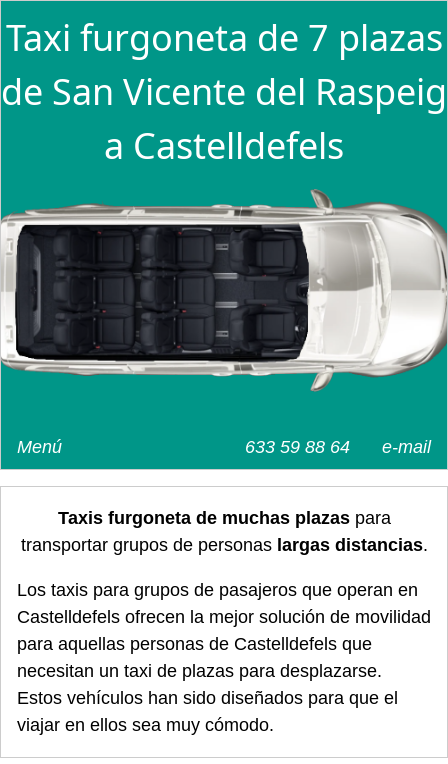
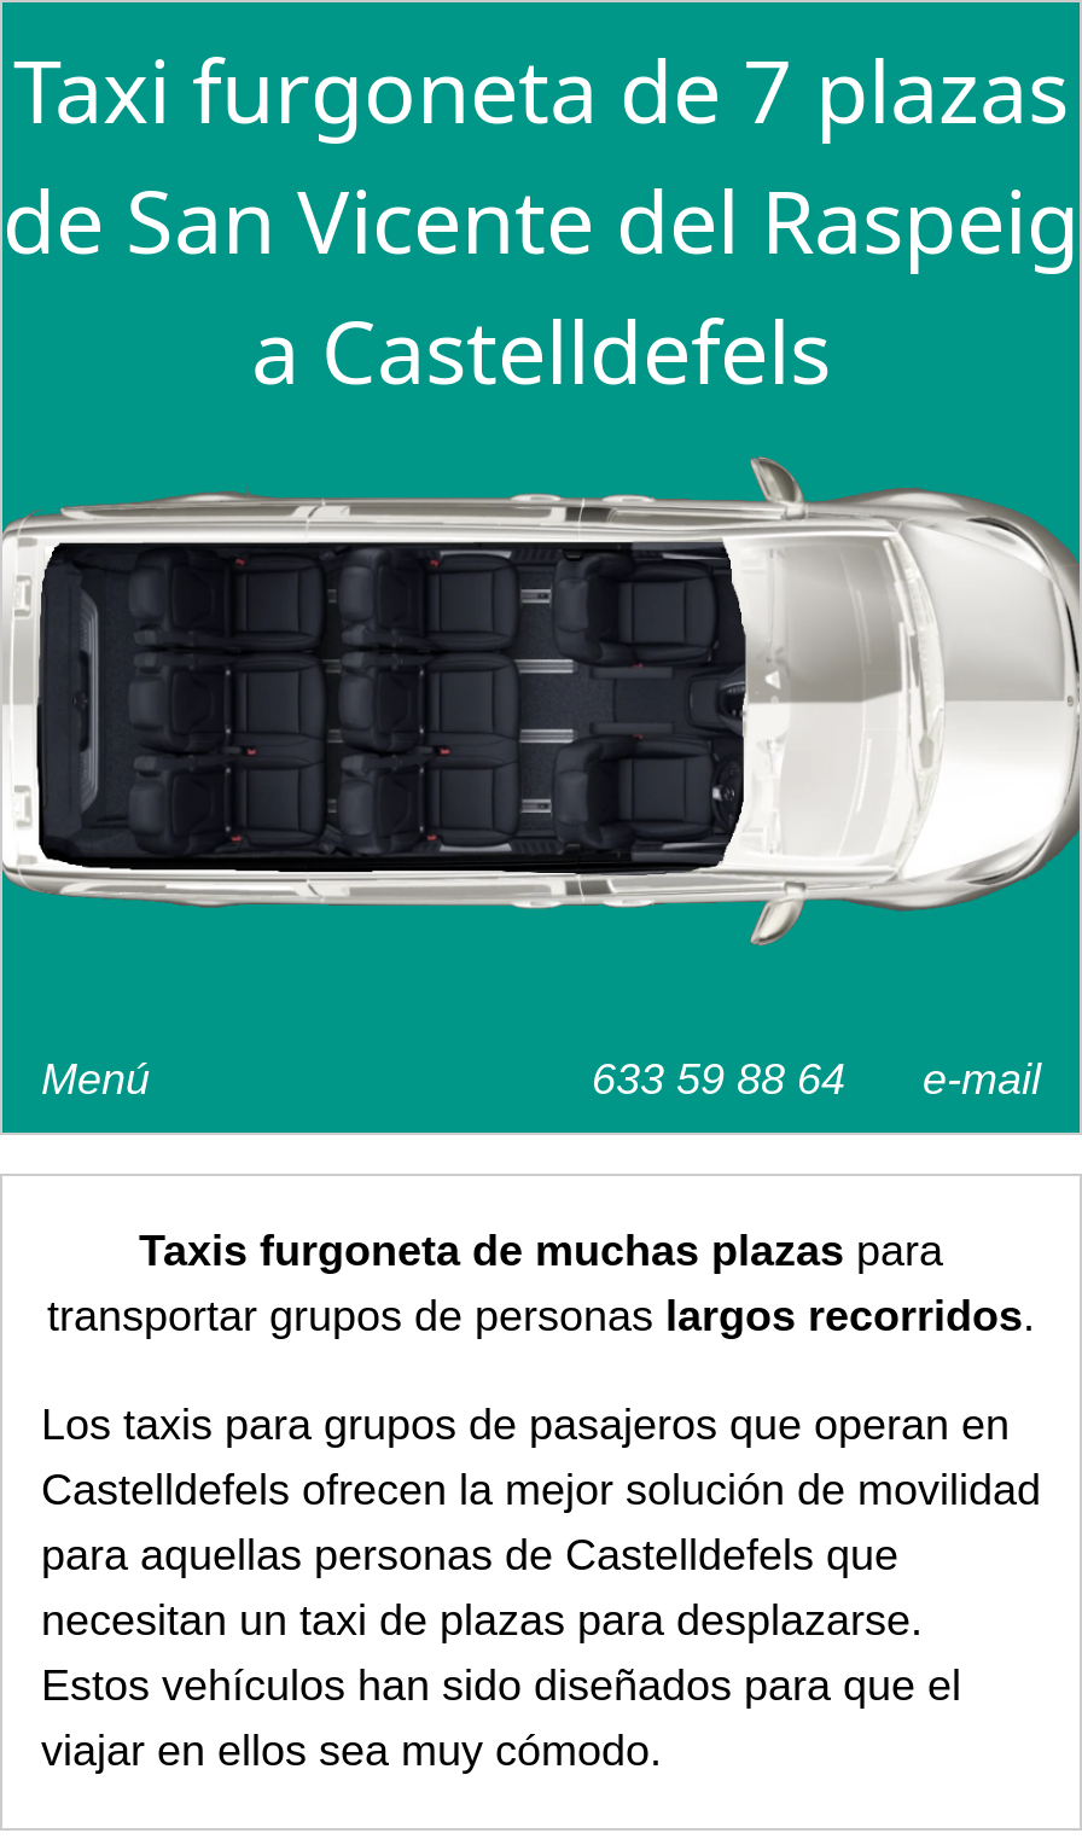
- transportar grupos de personas largas distancias.
+ transportar grupos de personas largos recorridos.
